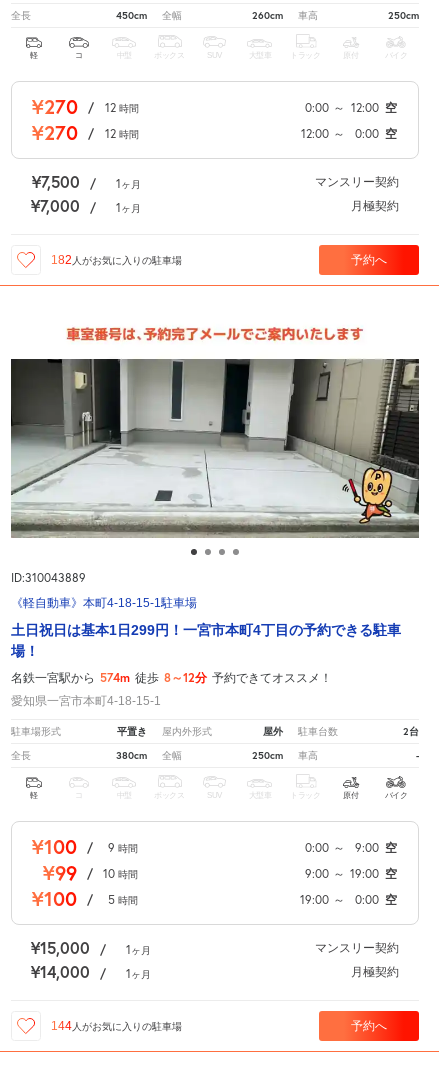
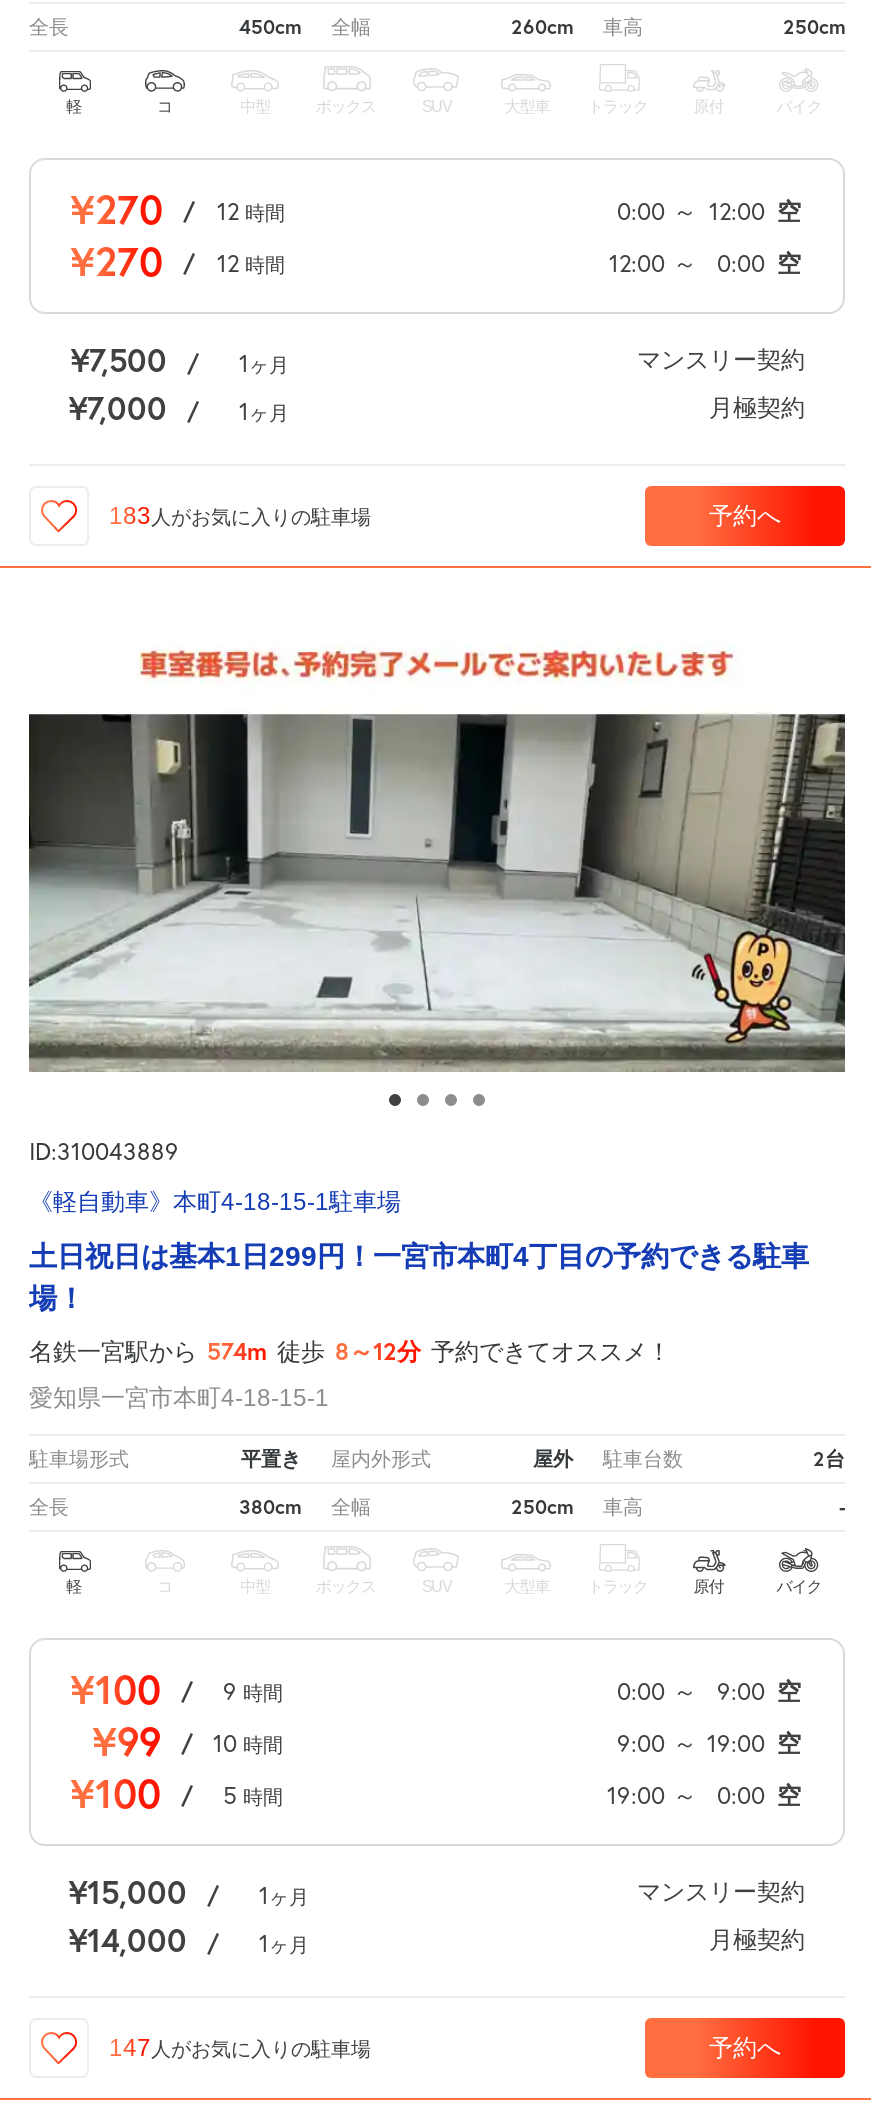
- 182人がお気に入りの駐車場
+ 183人がお気に入りの駐車場

- 144人がお気に入りの駐車場
+ 147人がお気に入りの駐車場
